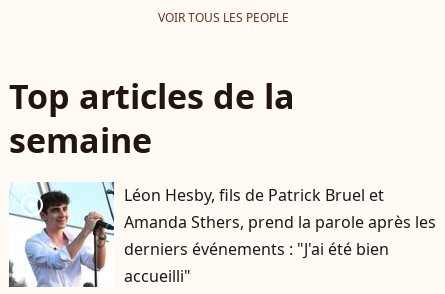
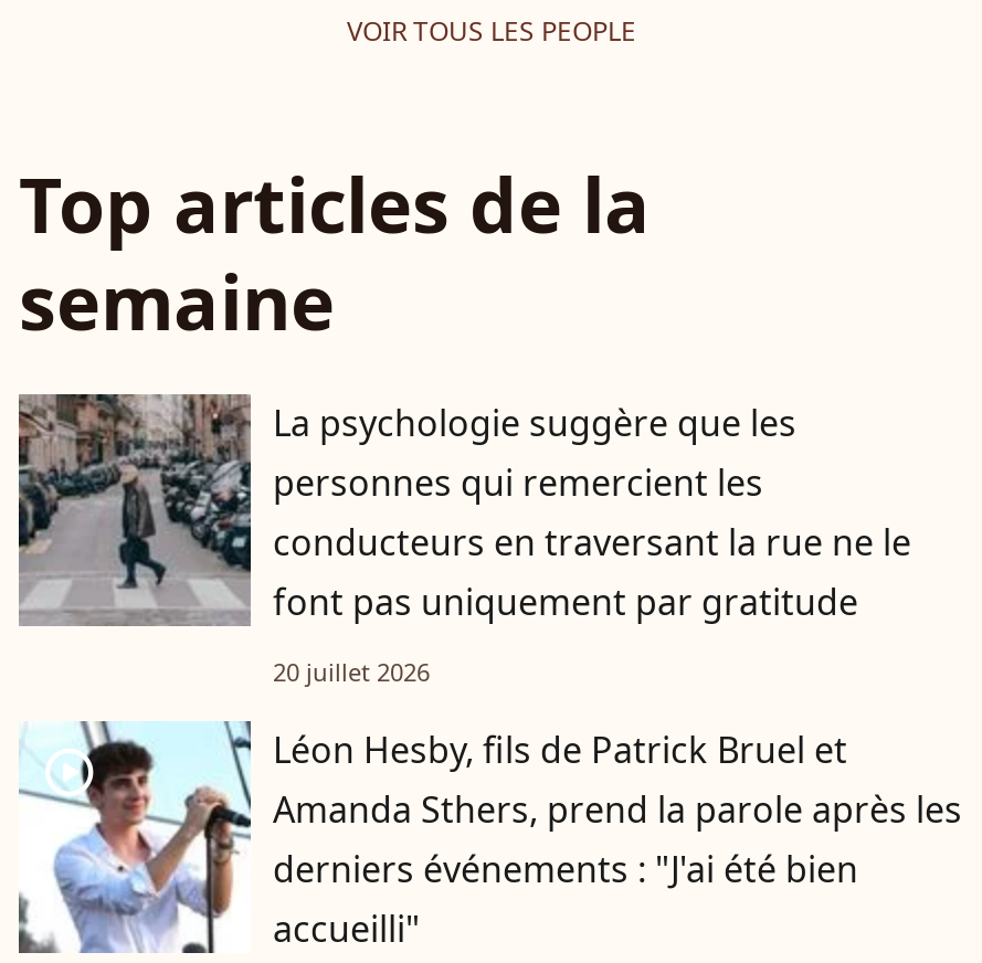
+ [image]
+ La psychologie suggère que les
+ personnes qui remercient les
+ conducteurs en traversant la rue ne le
+ font pas uniquement par gratitude
+ 20 juillet 2026
